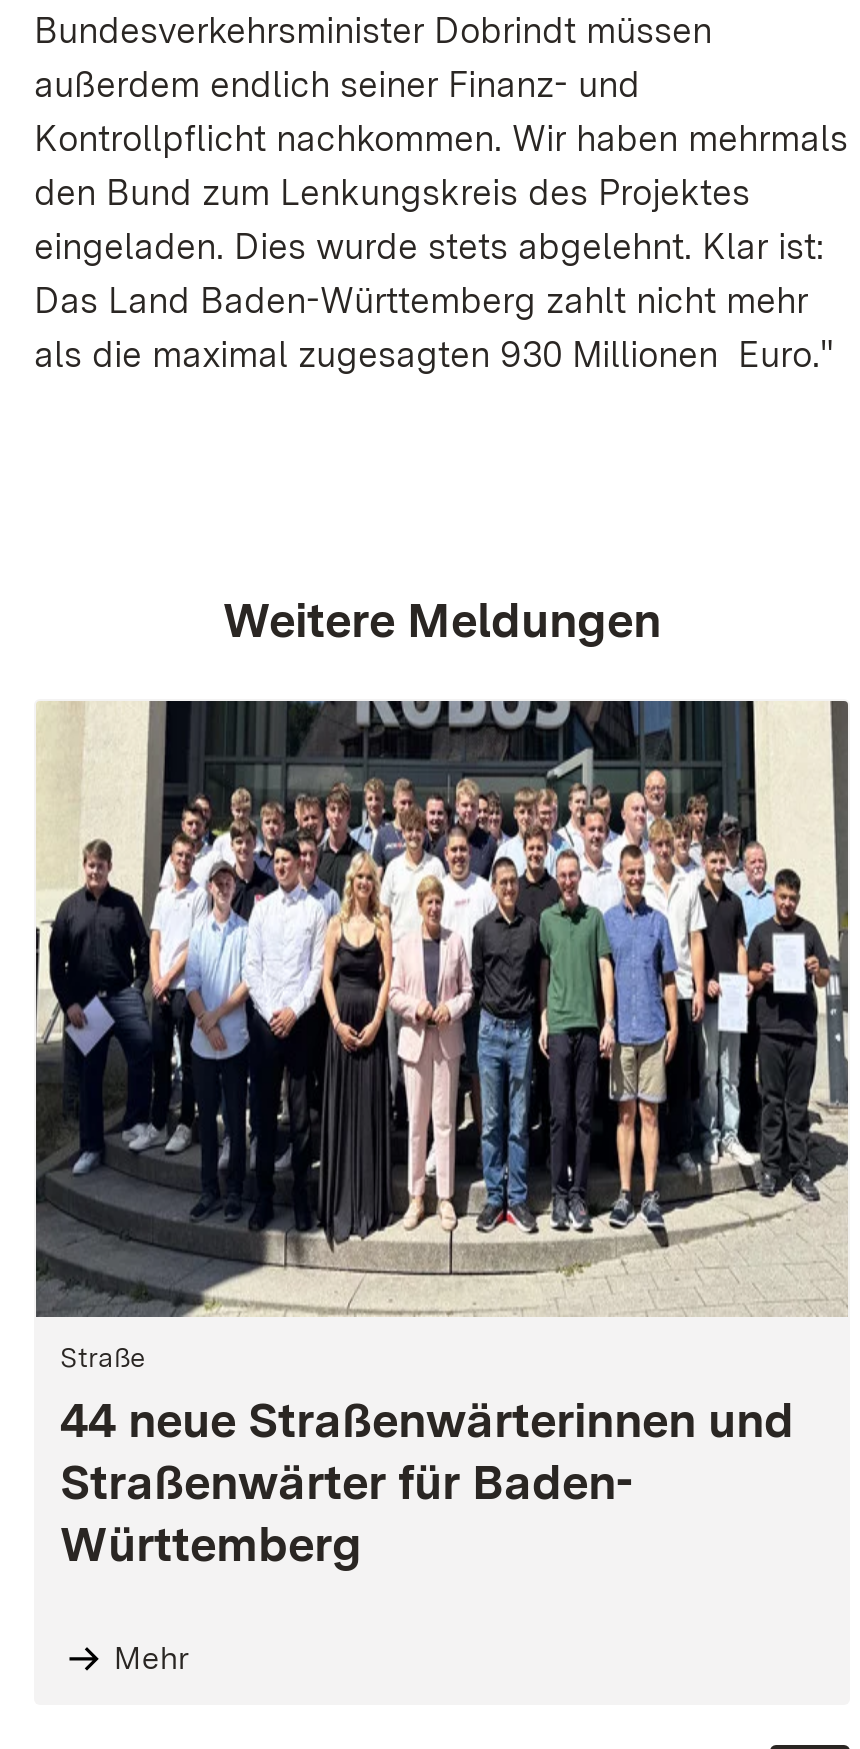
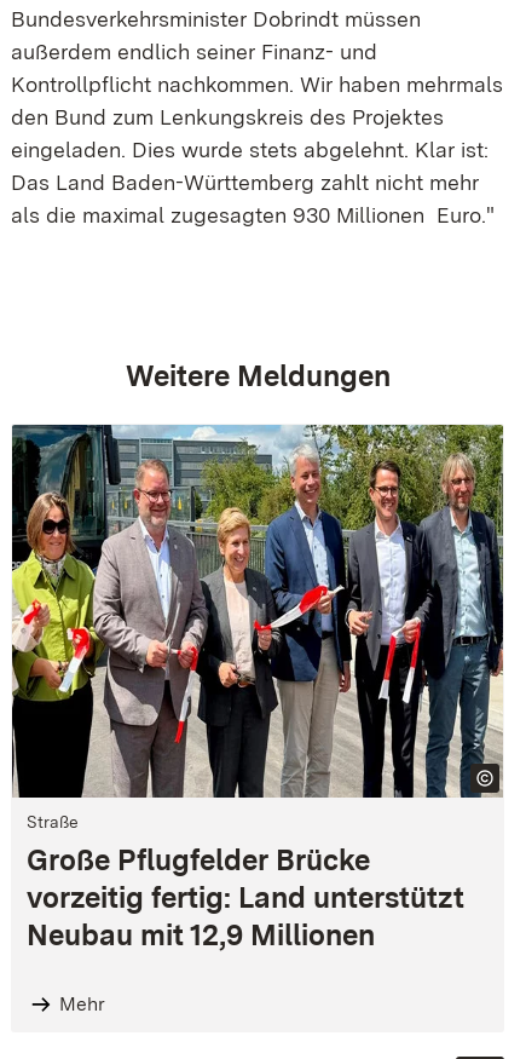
- [image]
- 44 neue Straßenwärterinnen und
- Straßenwärter für Baden-
- Württemberg
+ [image]
+ Große Pflugfelder Brücke
+ vorzeitig fertig: Land unterstützt
+ Neubau mit 12,9 Millionen
